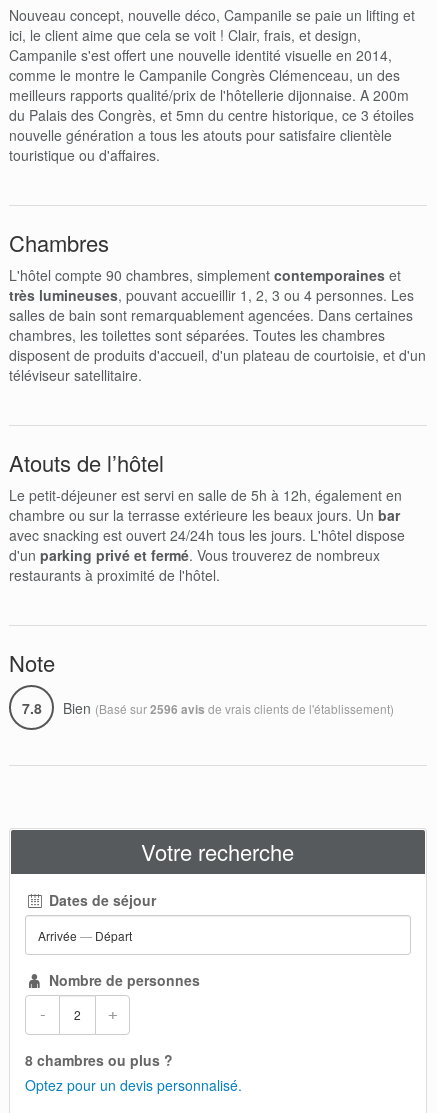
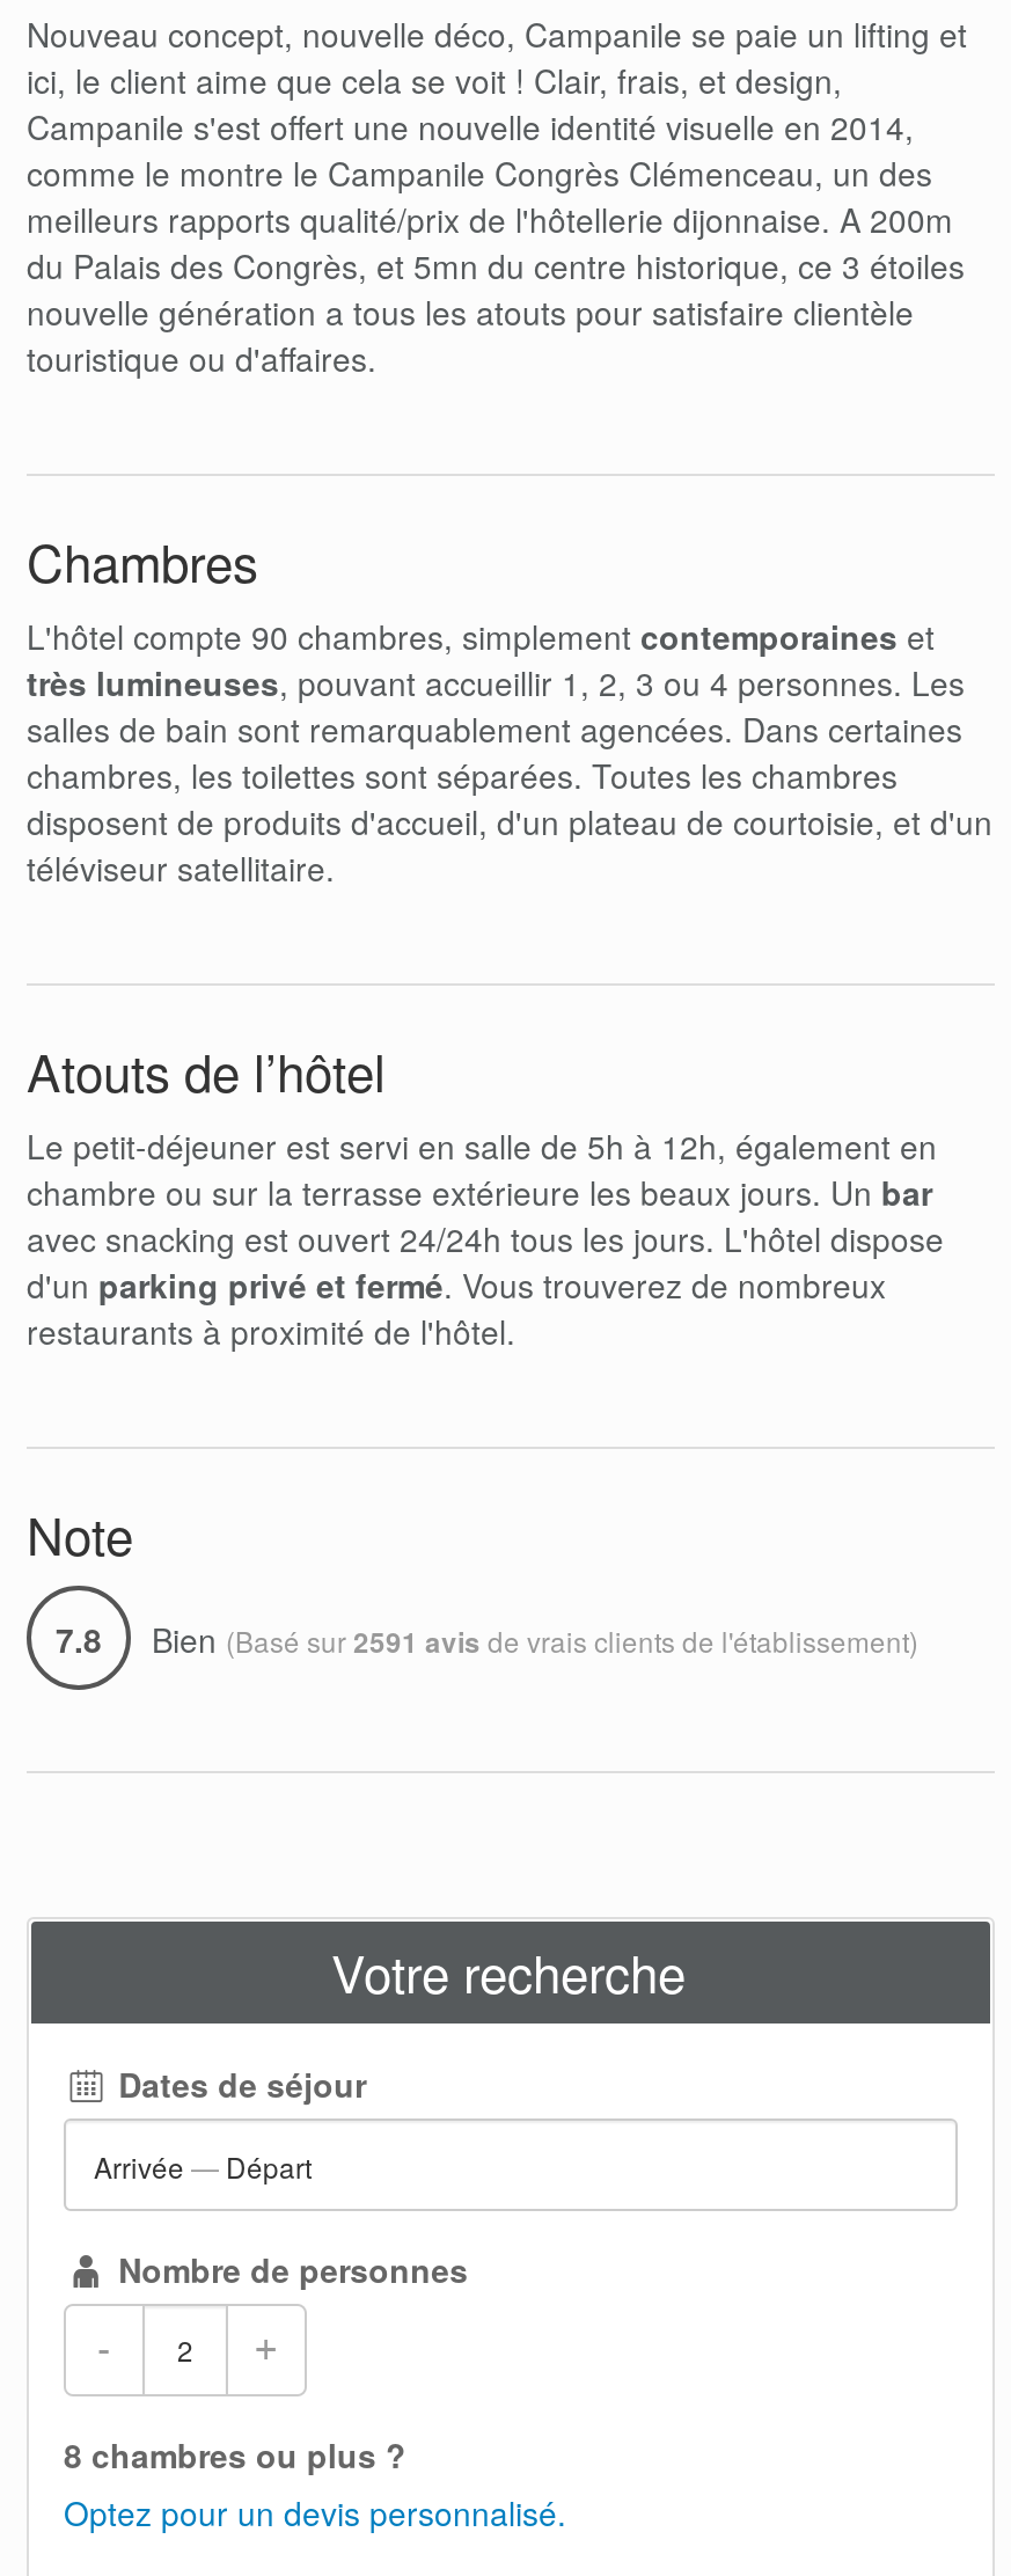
- Bien (Basé sur 2596 avis de vrais clients de l'établissement)
+ Bien (Basé sur 2591 avis de vrais clients de l'établissement)
